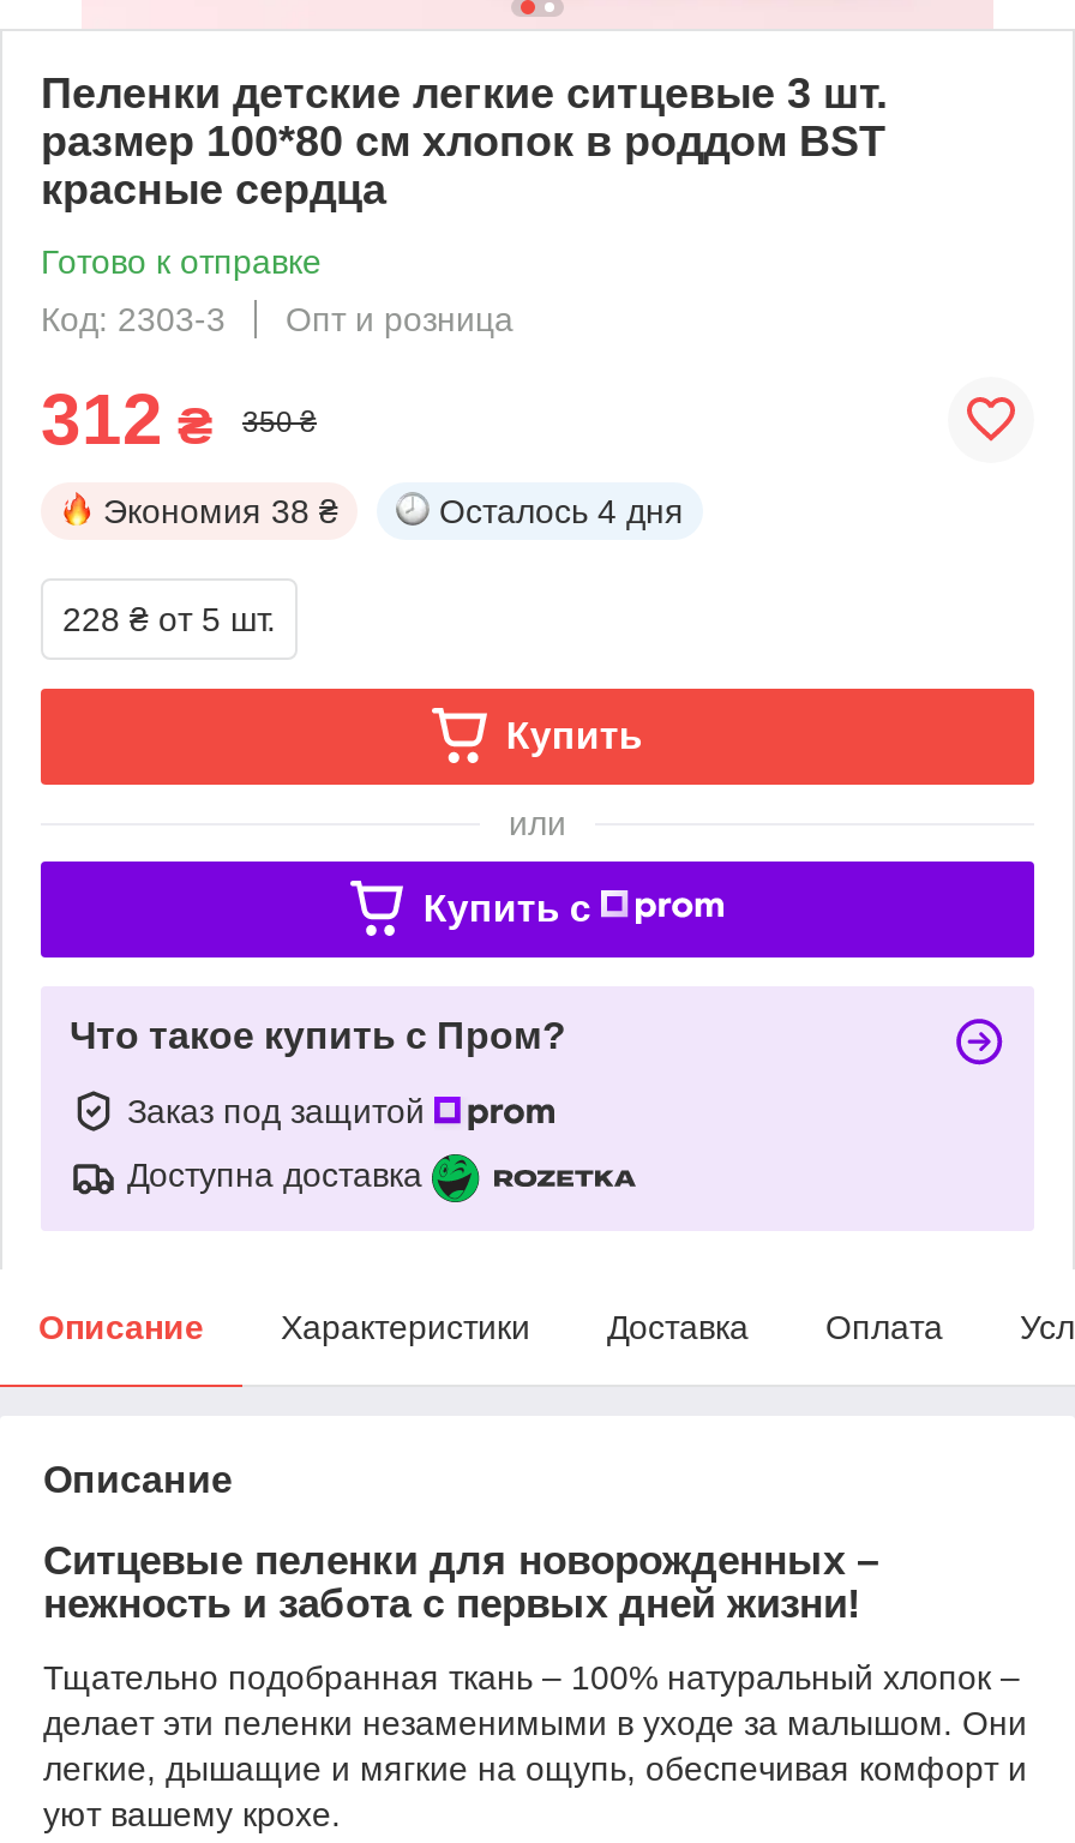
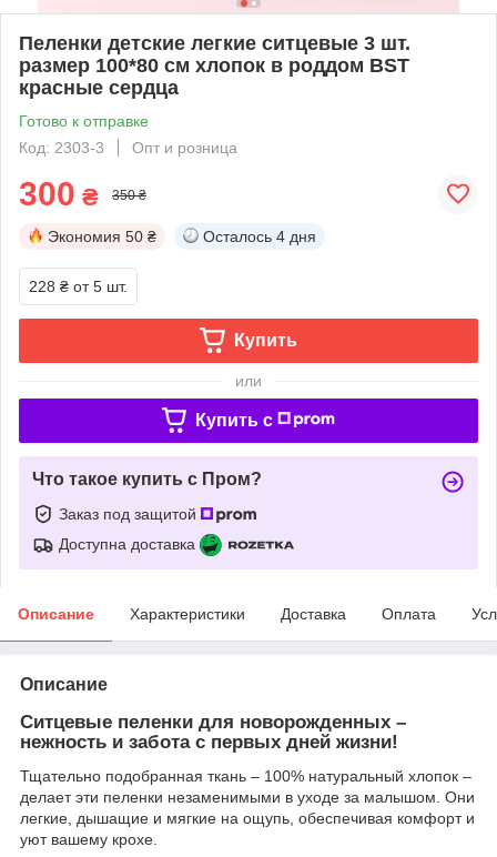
- 312 ₴
+ 300 ₴

- Экономия 38 ₴
+ Экономия 50 ₴
